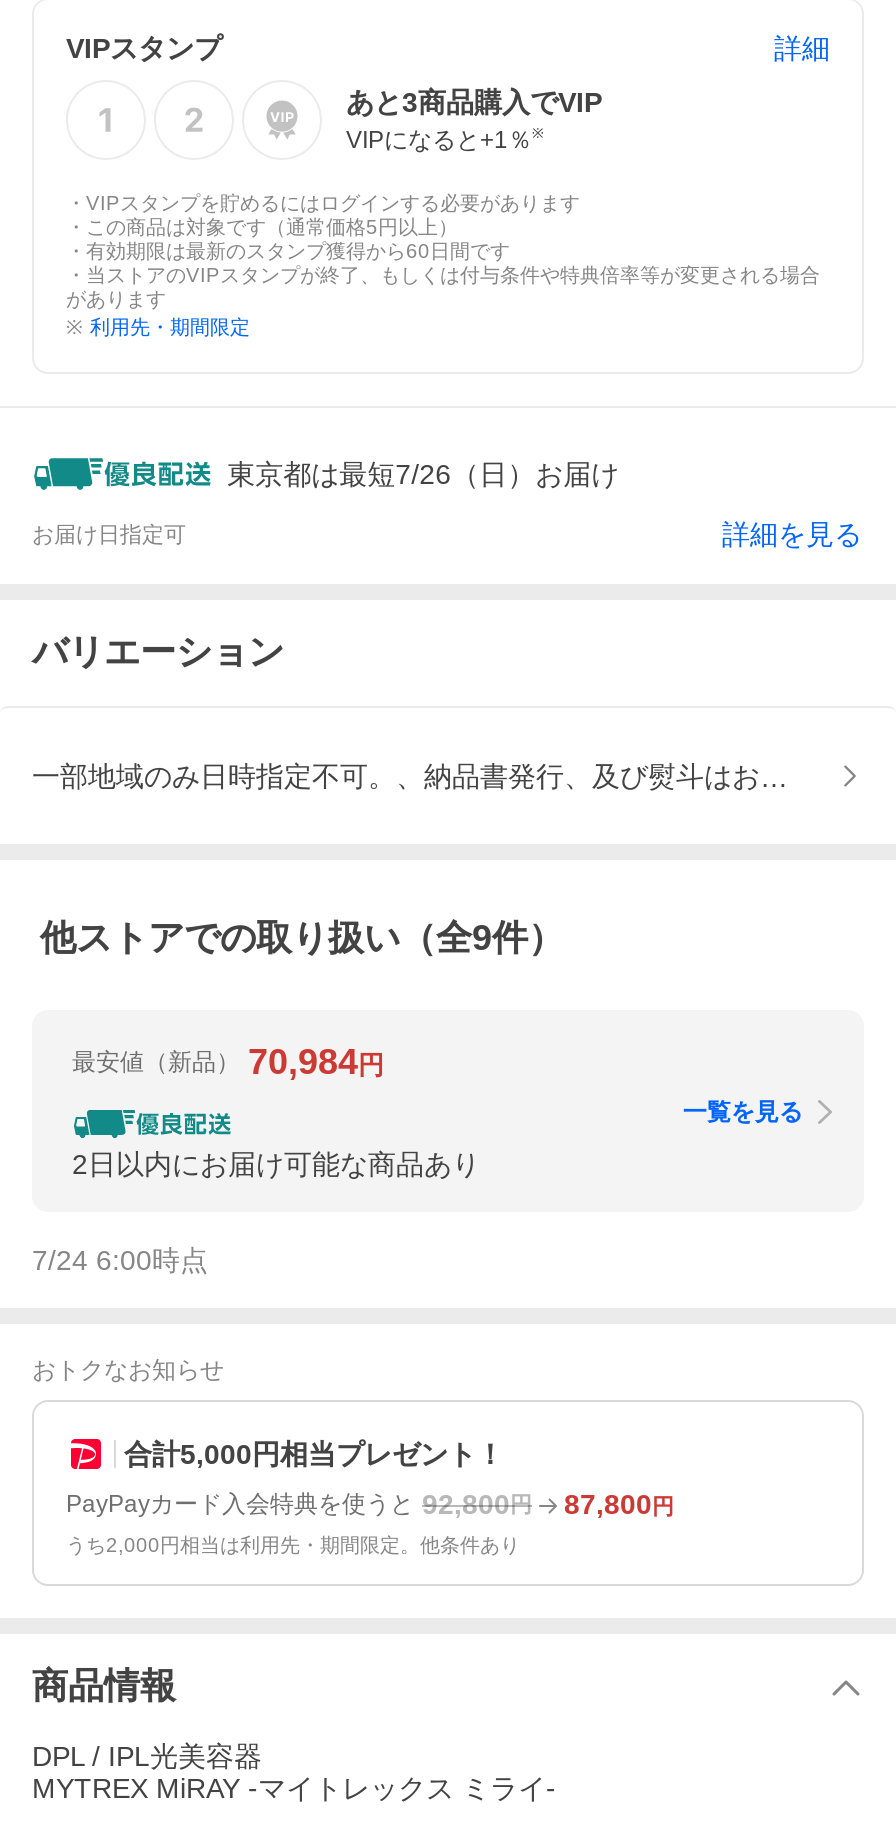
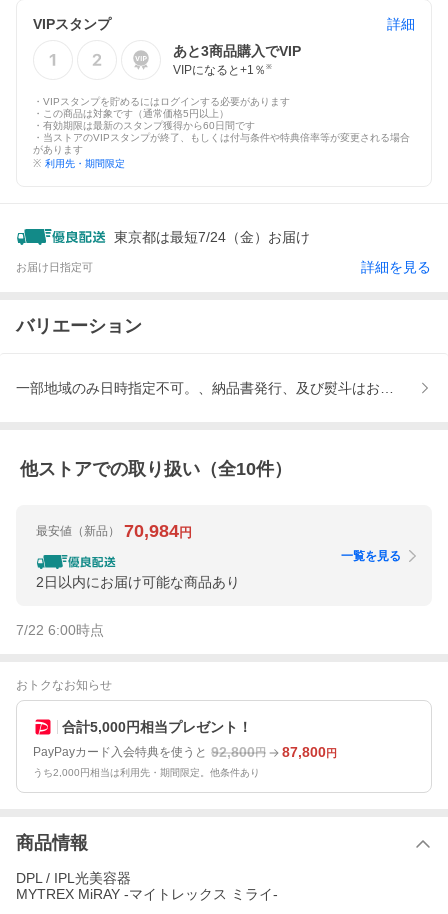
- 東京都は最短7/26（日）お届け
+ 東京都は最短7/24（金）お届け

- 他ストアでの取り扱い（全9件）
+ 他ストアでの取り扱い（全10件）

- 7/24 6:00時点
+ 7/22 6:00時点
